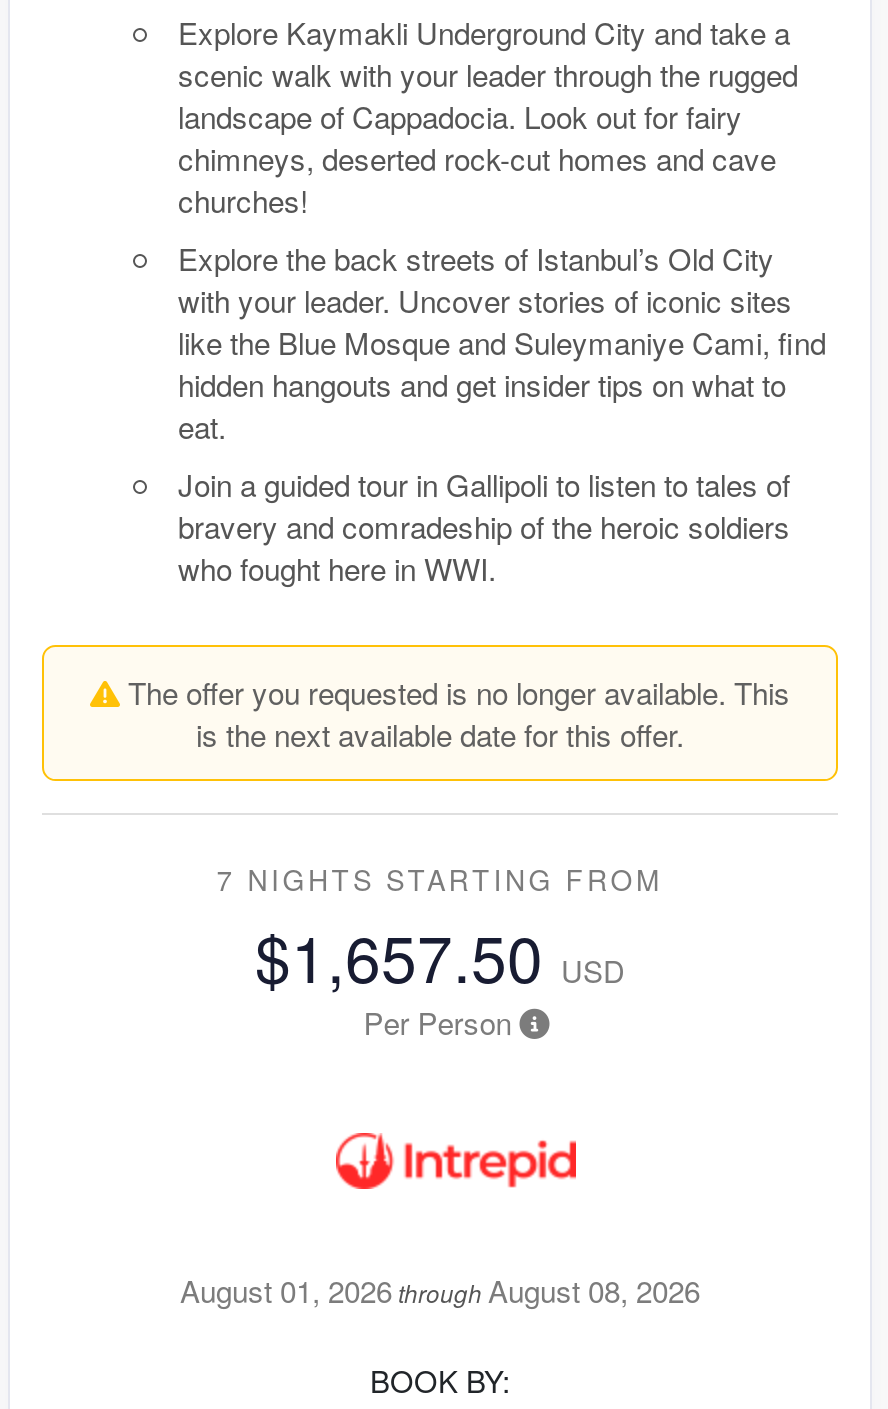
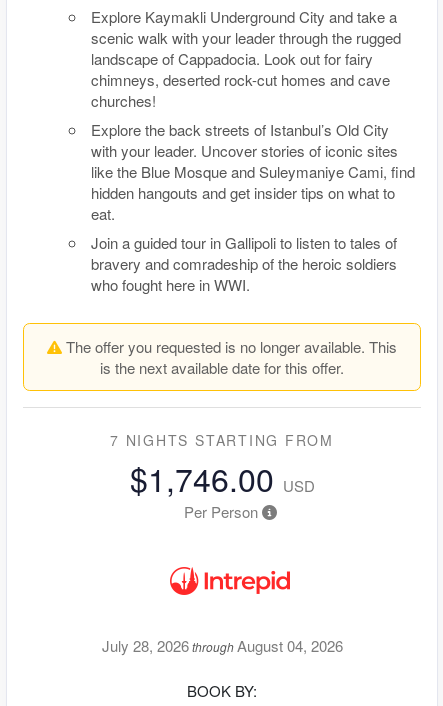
- $1,657.50 USD
+ $1,746.00 USD

- August 01, 2026 through August 08, 2026
+ July 28, 2026 through August 04, 2026
